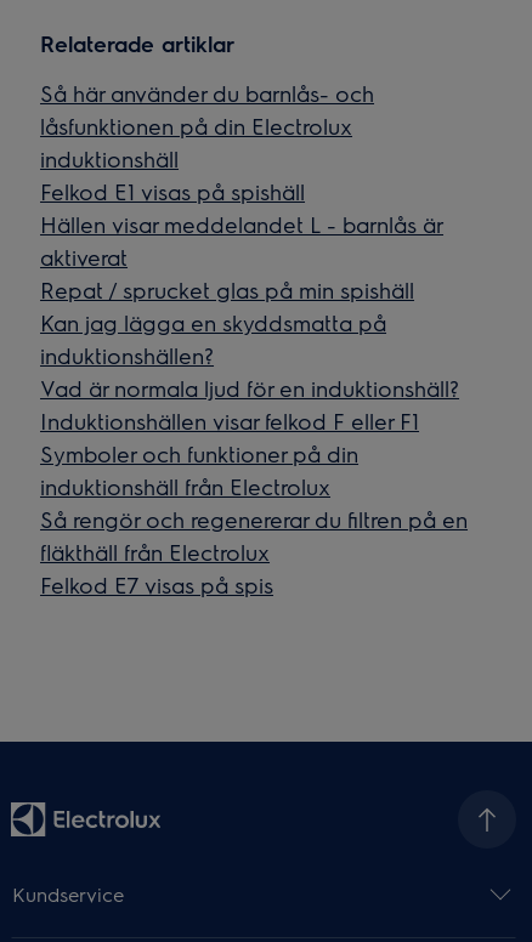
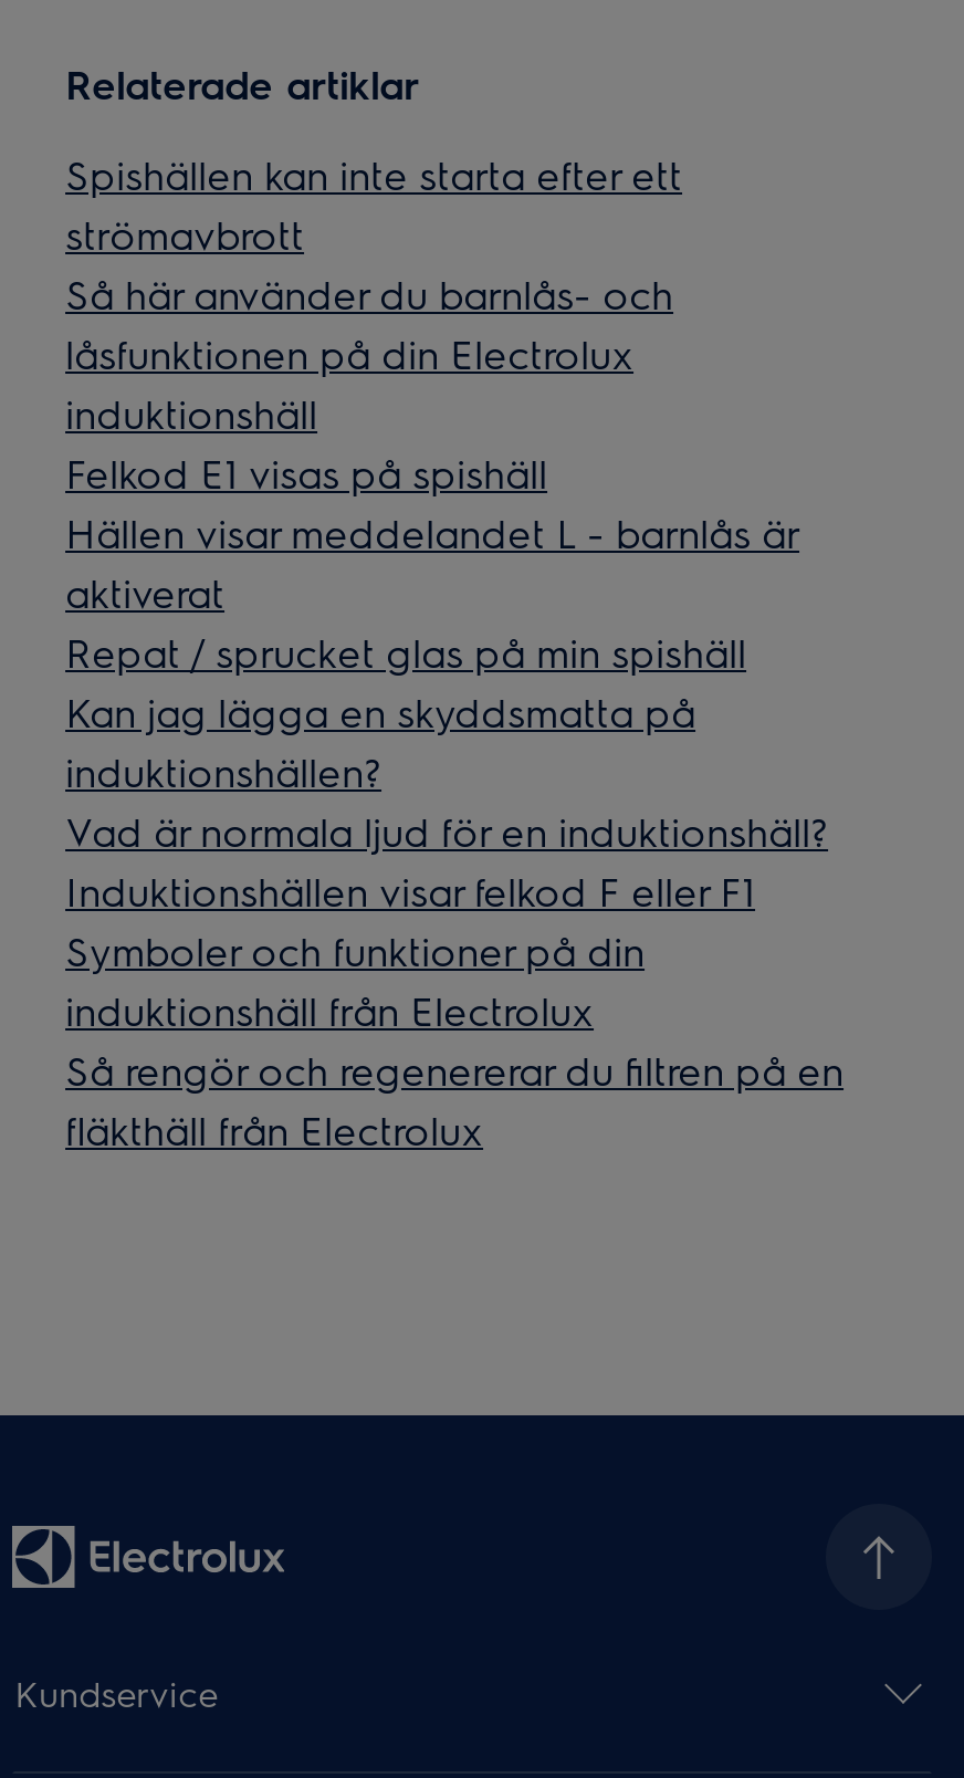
+ Spishällen kan inte starta efter ett
+ strömavbrott

moved down: Så här använder du barnlås- och | låsfunktionen på din Electrolux | induktionshäll | ... | Så rengör och regenererar du filtren på en | fläkthäll från Electrolux

- Felkod E7 visas på spis
